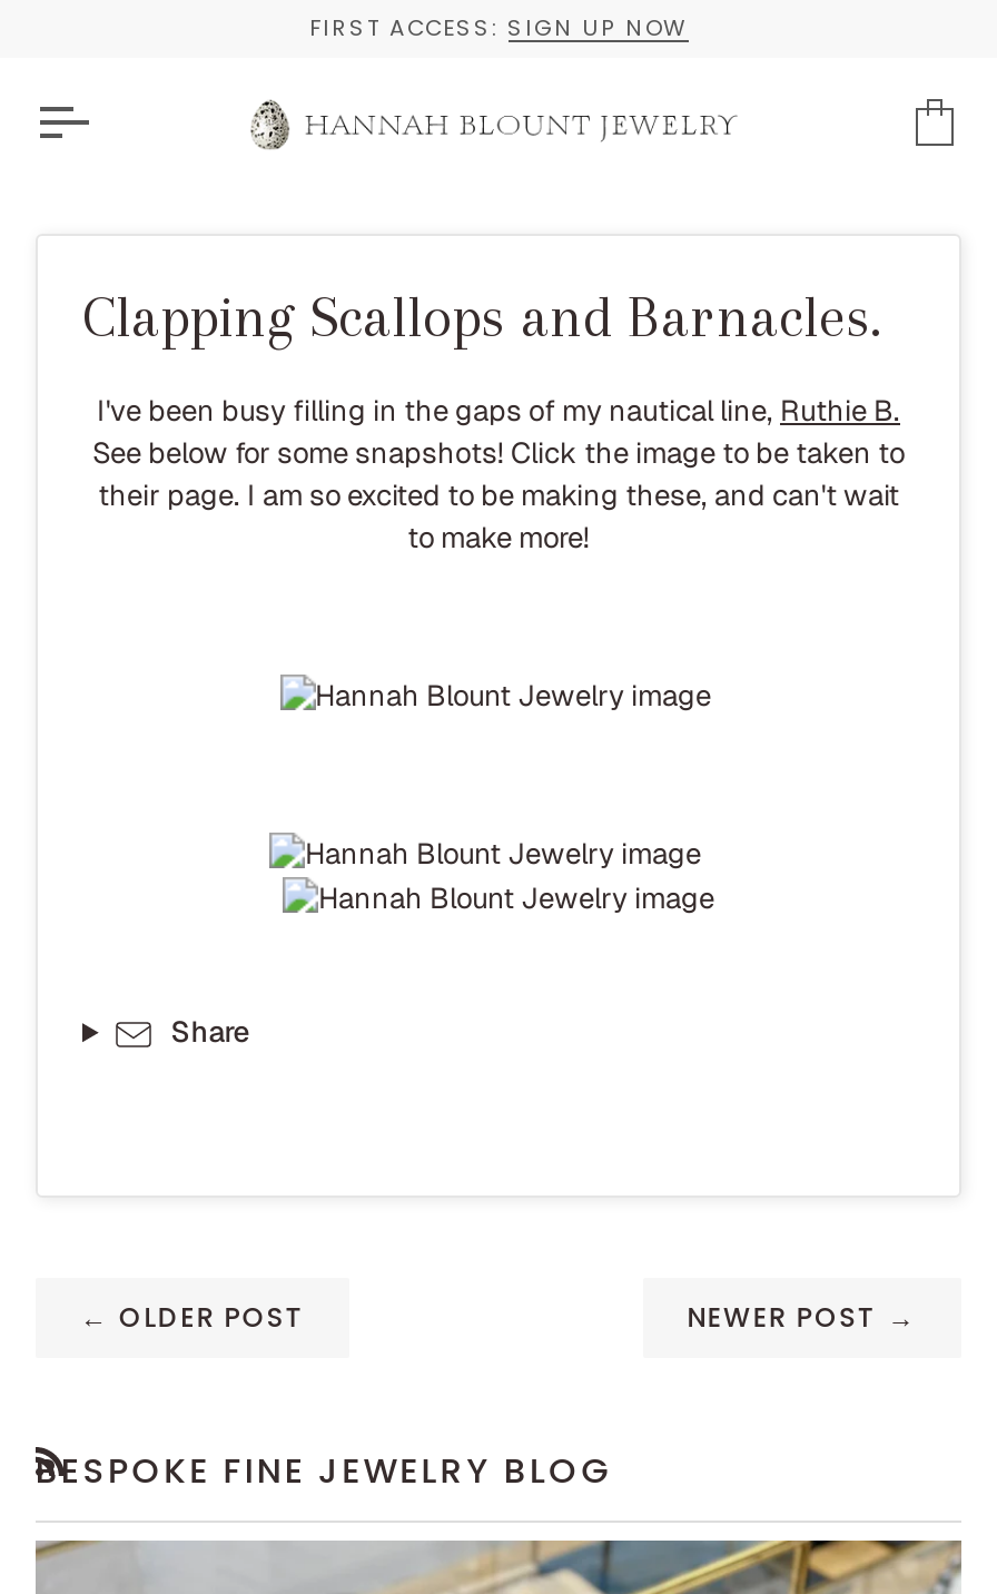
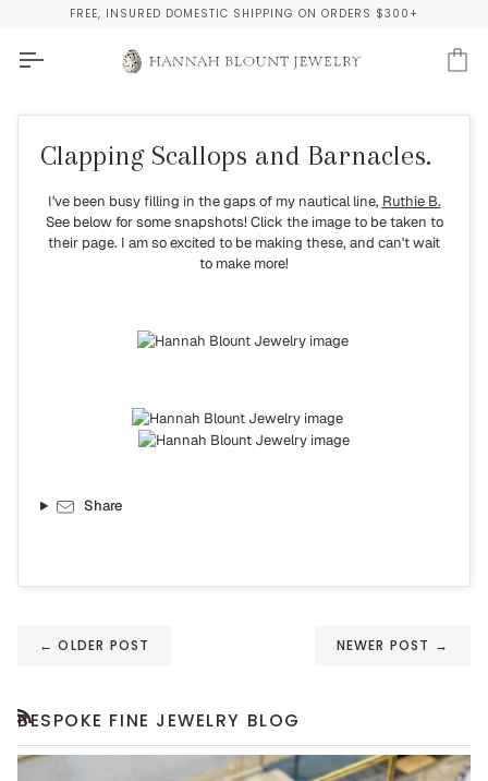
- FIRST ACCESS: SIGN UP NOW
+ FREE, INSURED DOMESTIC SHIPPING ON ORDERS $300+
